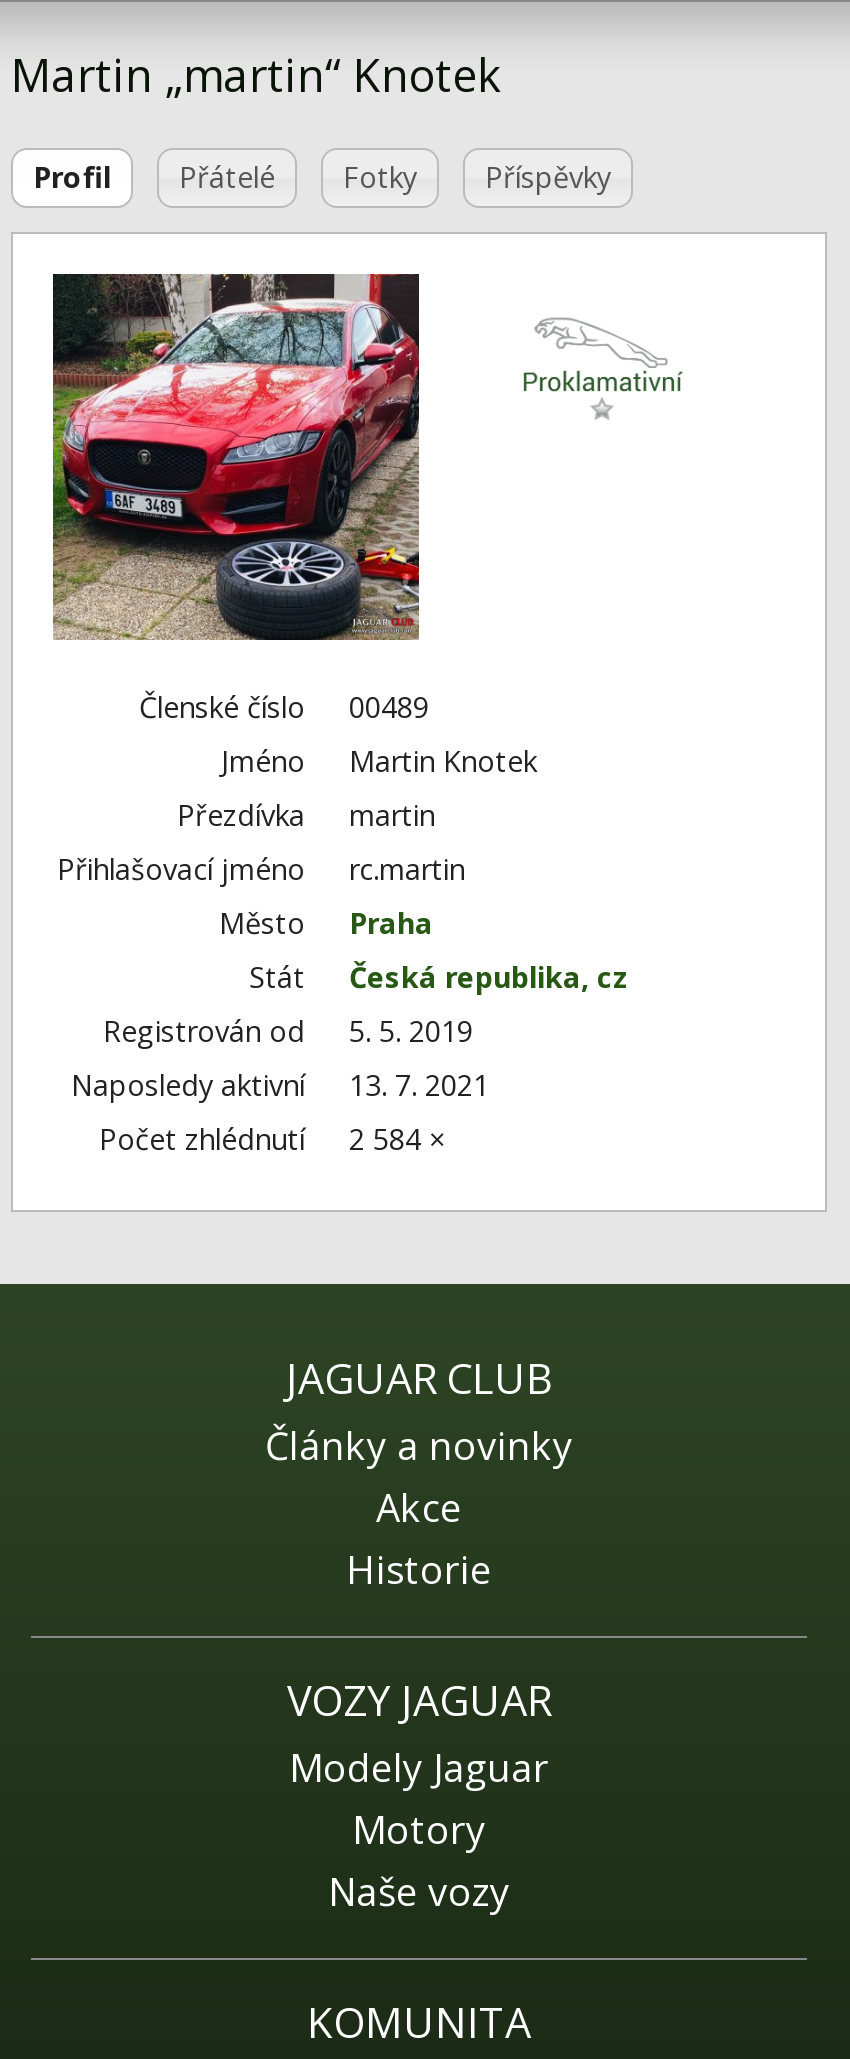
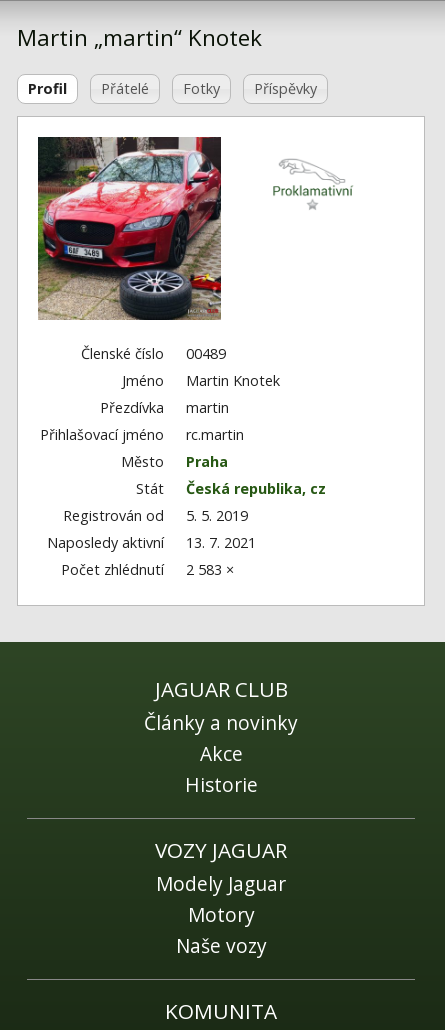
- Počet zhlédnutí 2 584 ×
+ Počet zhlédnutí 2 583 ×
